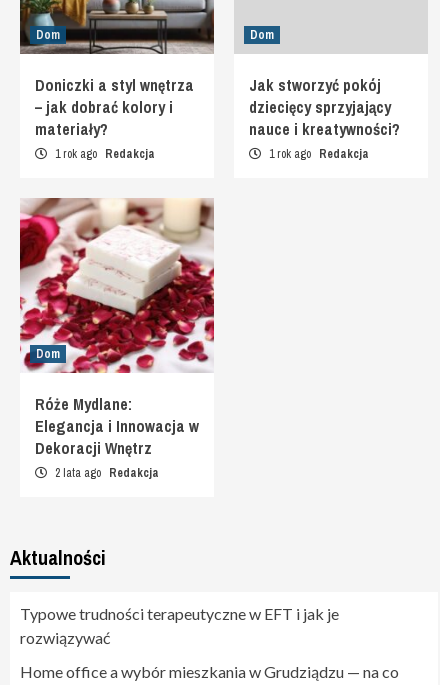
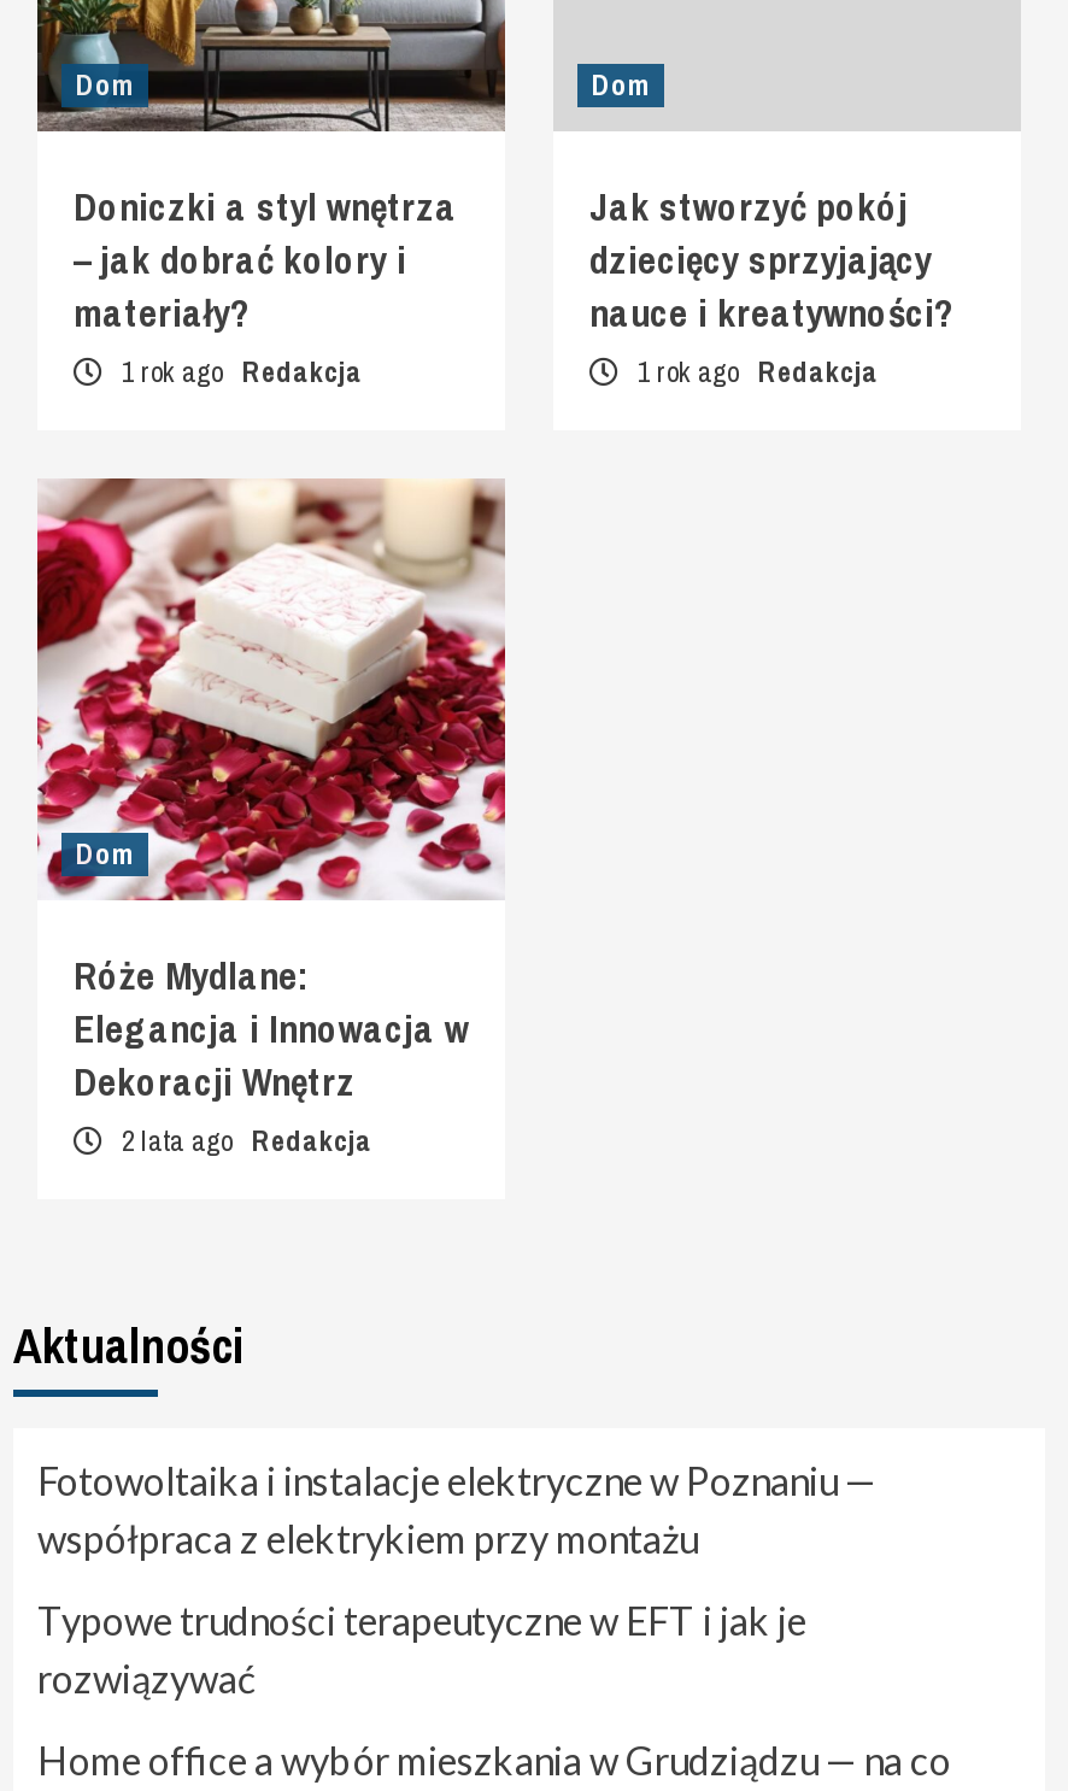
+ Fotowoltaika i instalacje elektryczne w Poznaniu —
+ współpraca z elektrykiem przy montażu
